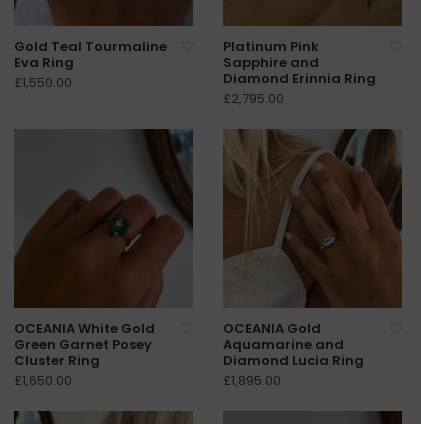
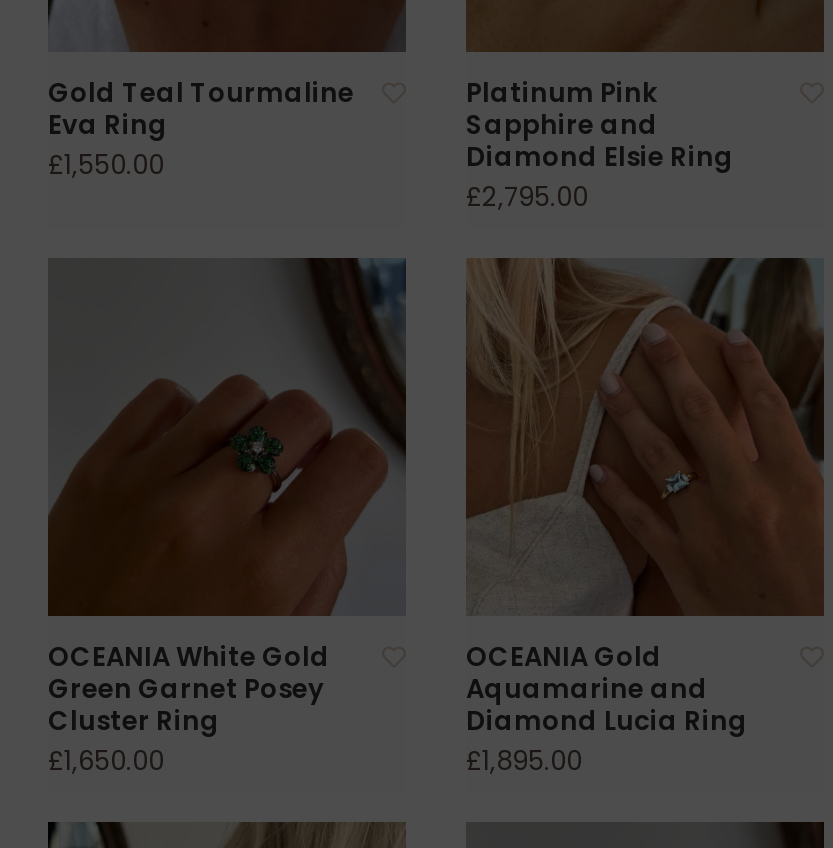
- Diamond Erinnia Ring
+ Diamond Elsie Ring
